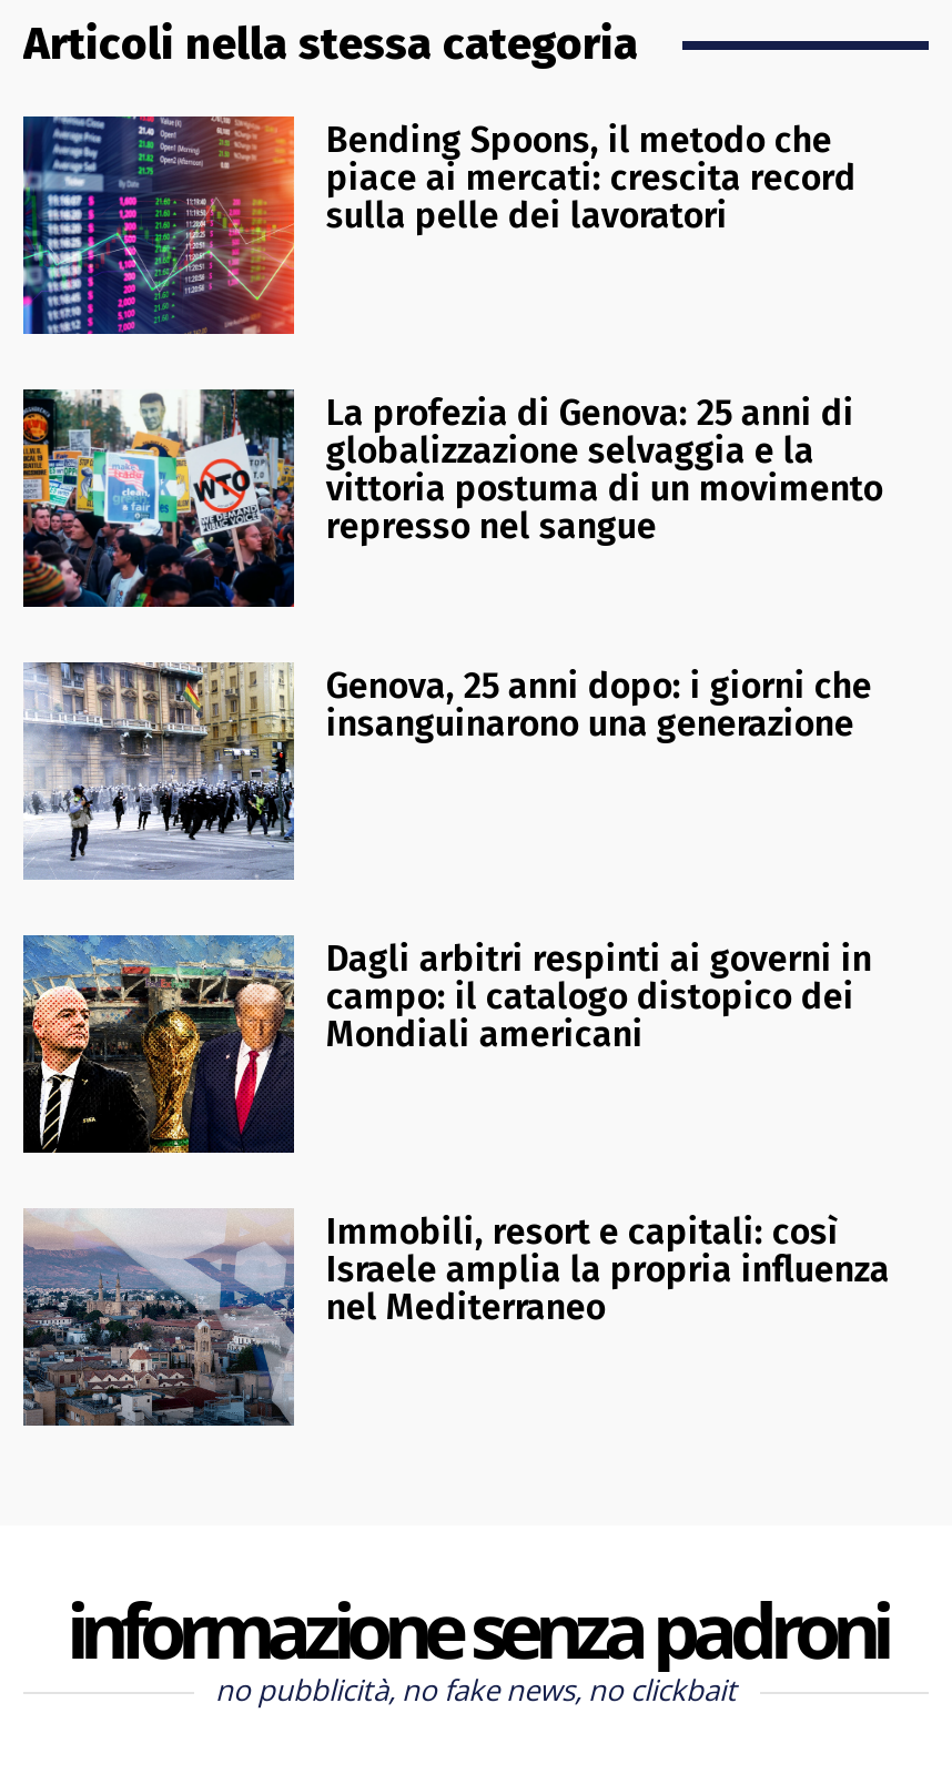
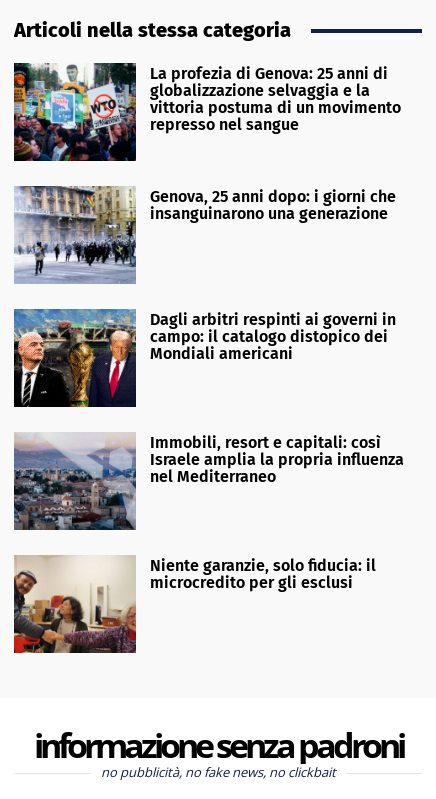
- [image]
- Bending Spoons, il metodo che
- piace ai mercati: crescita record
- sulla pelle dei lavoratori

moved up: [image] | La profezia di Genova: 25 anni di | globalizzazione selvaggia e la | ... | Israele amplia la propria influenza | nel Mediterraneo

+ [image]
+ Niente garanzie, solo fiducia: il
+ microcredito per gli esclusi
